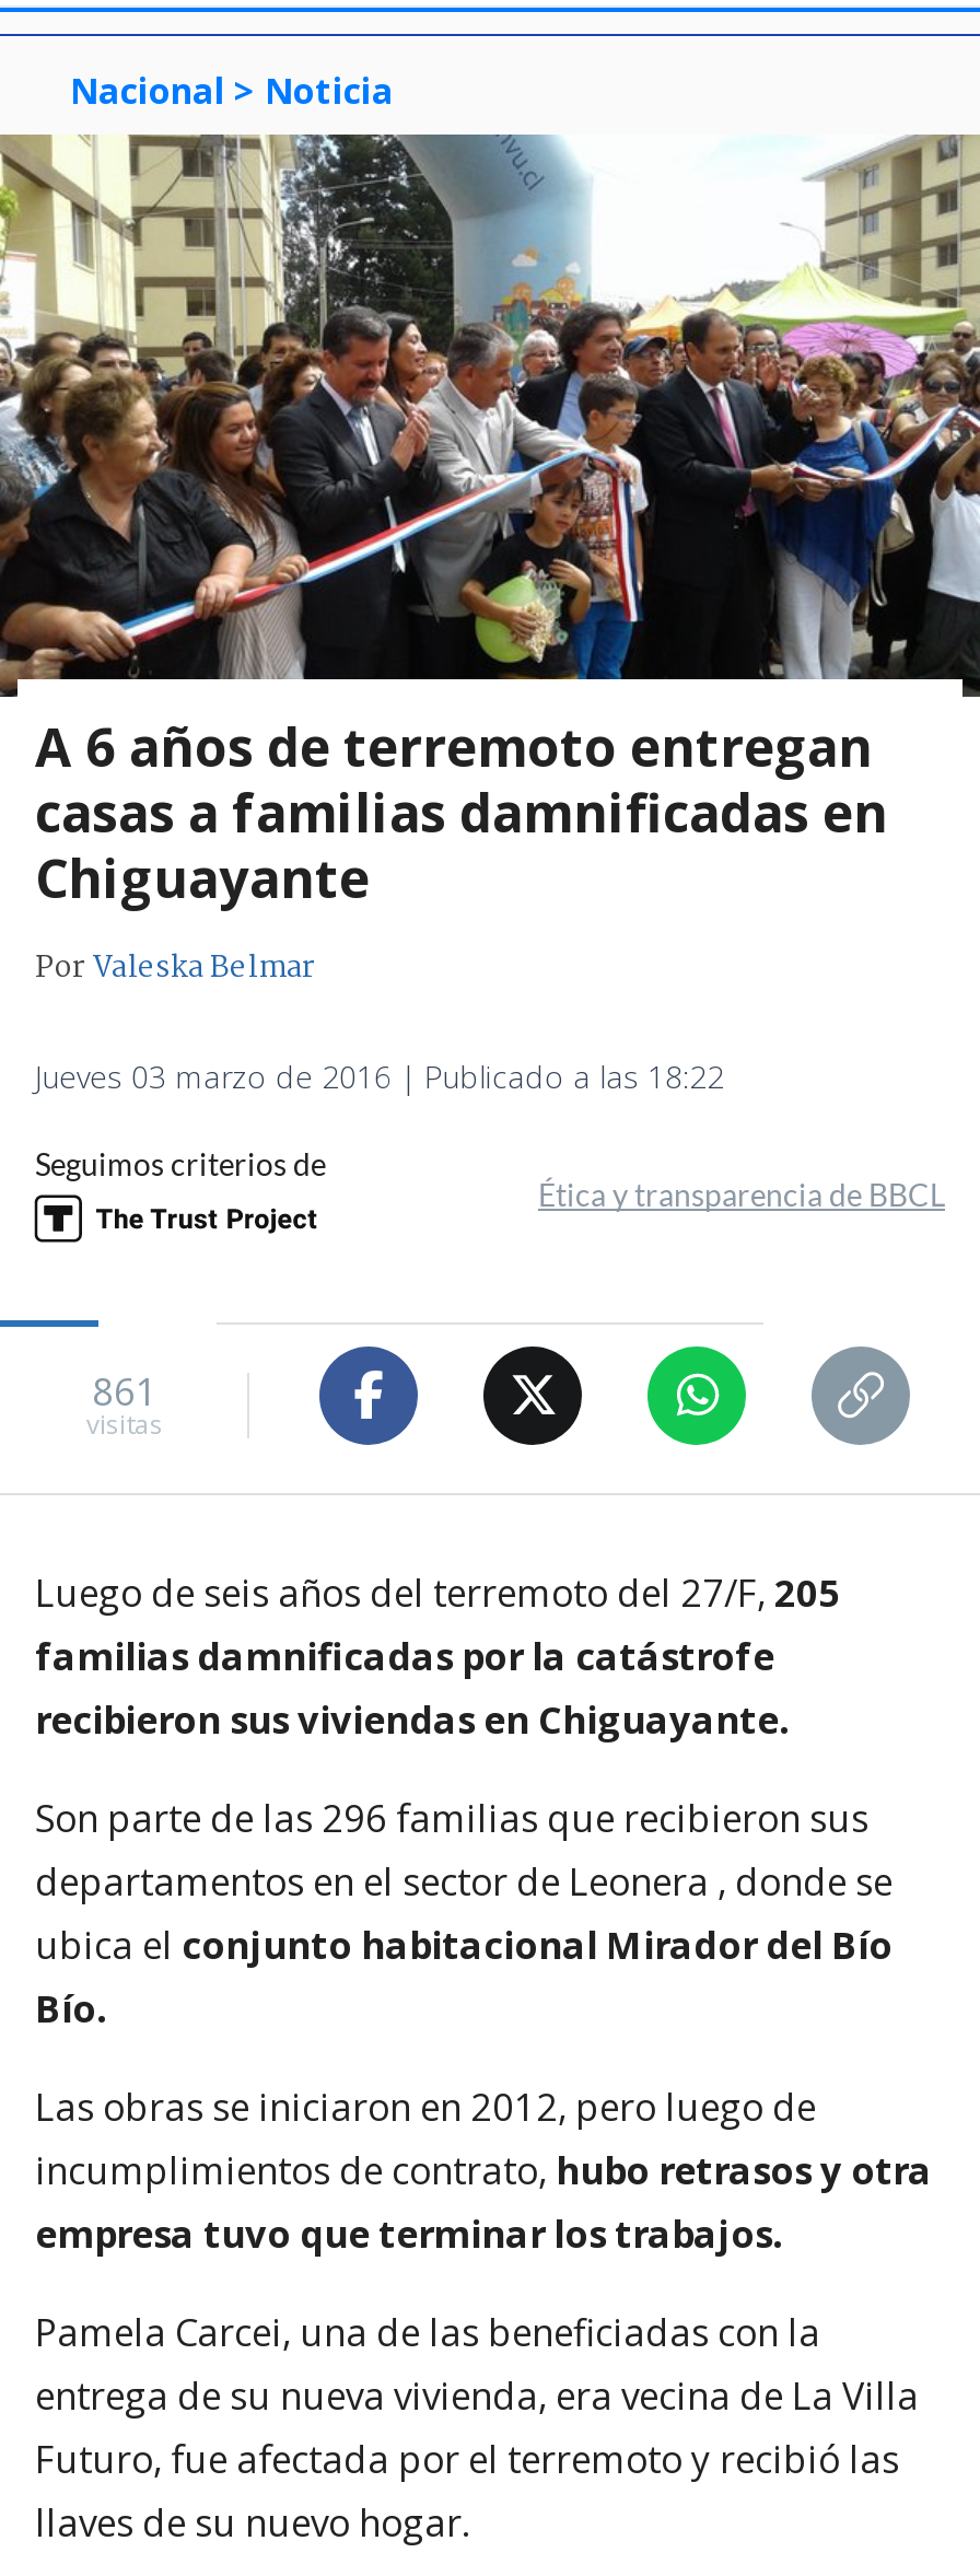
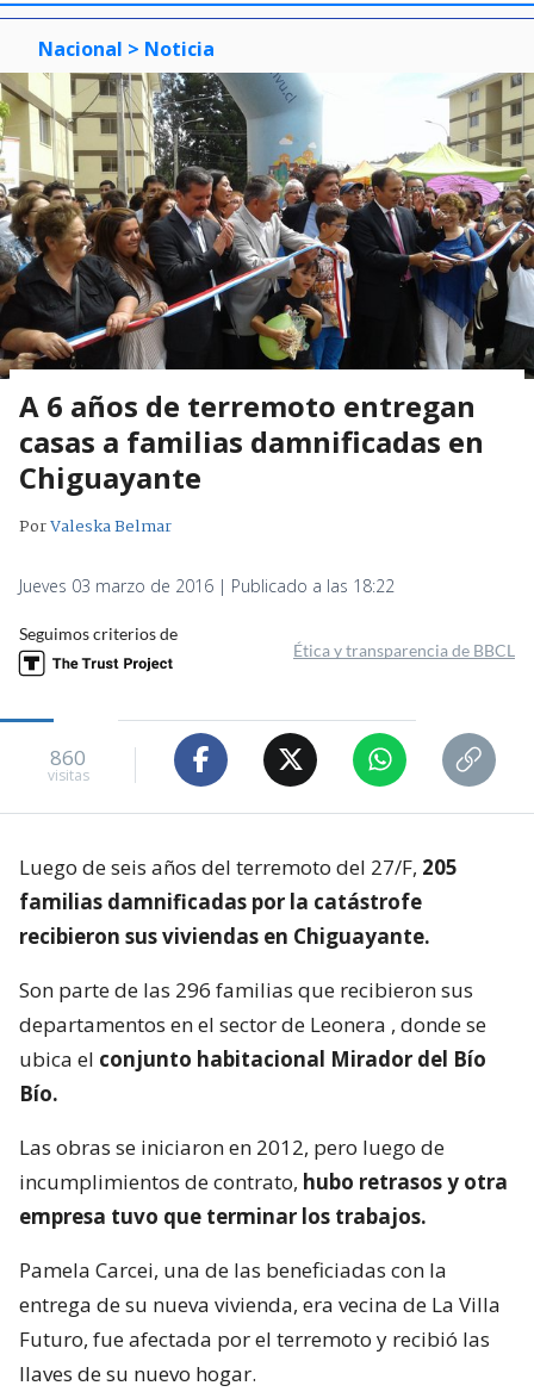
- 861
+ 860
